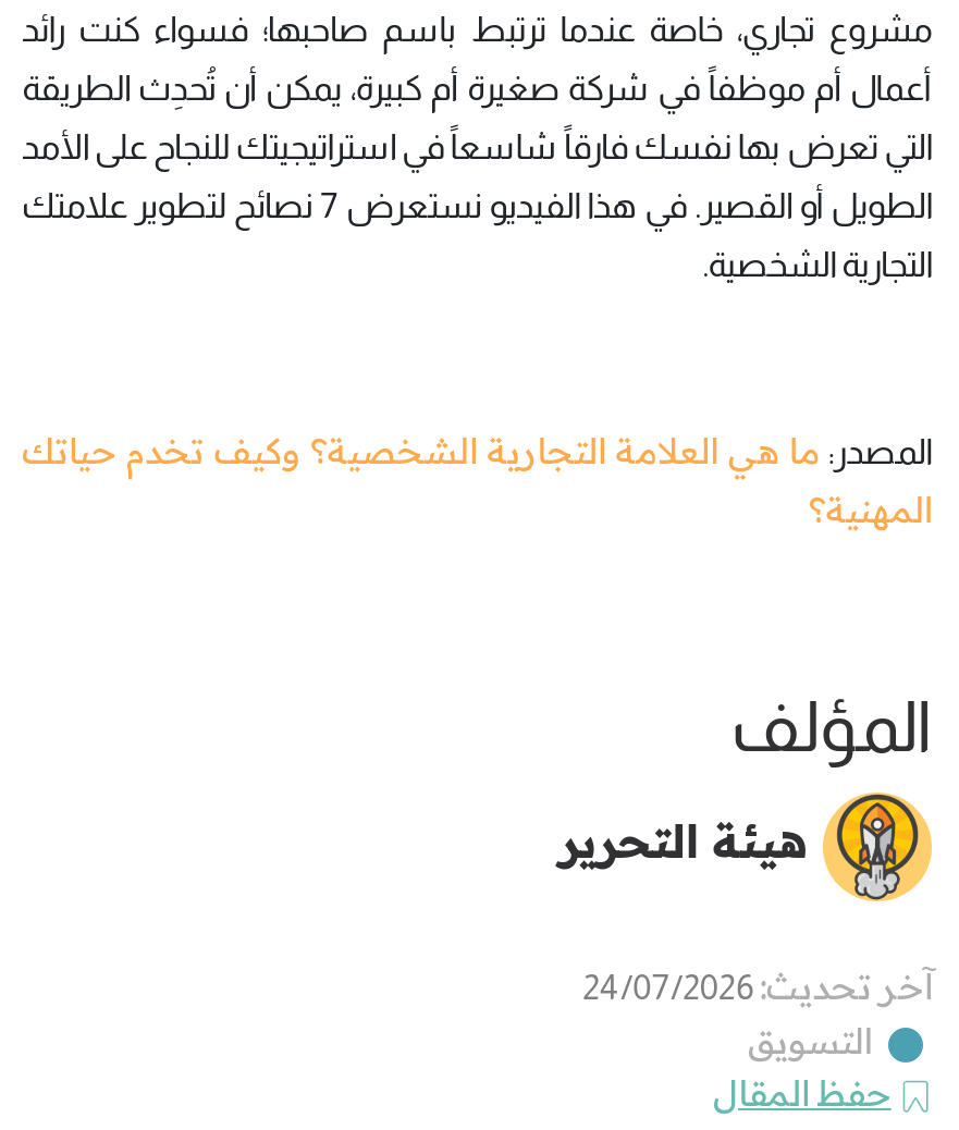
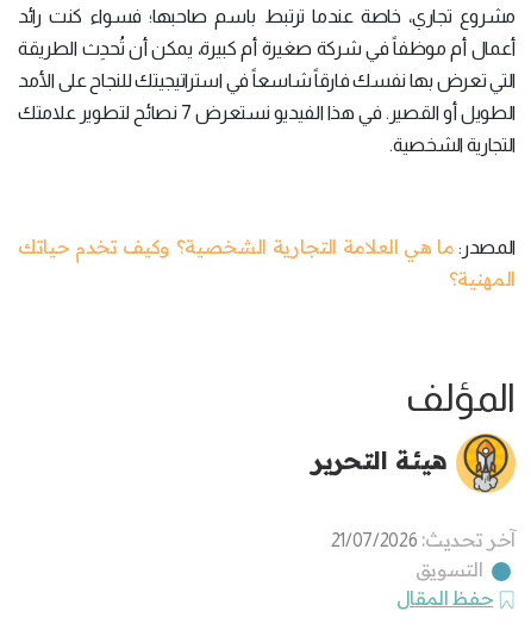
- آخر تحديث: 24/07/2026
+ آخر تحديث: 21/07/2026
